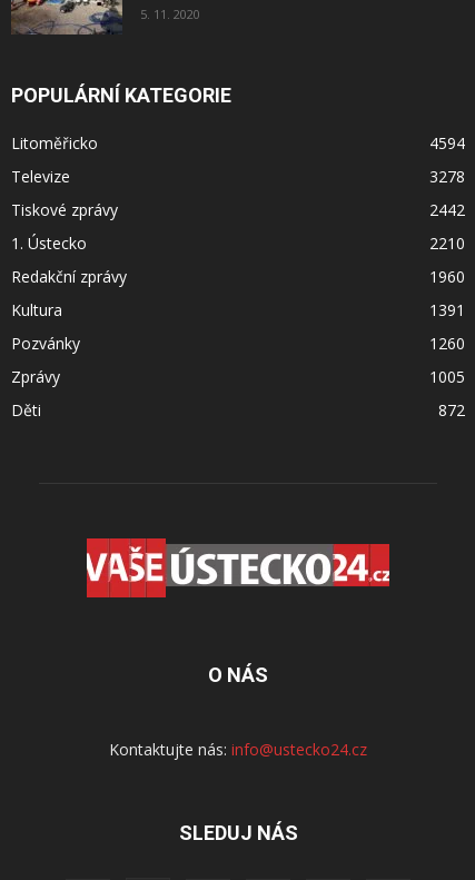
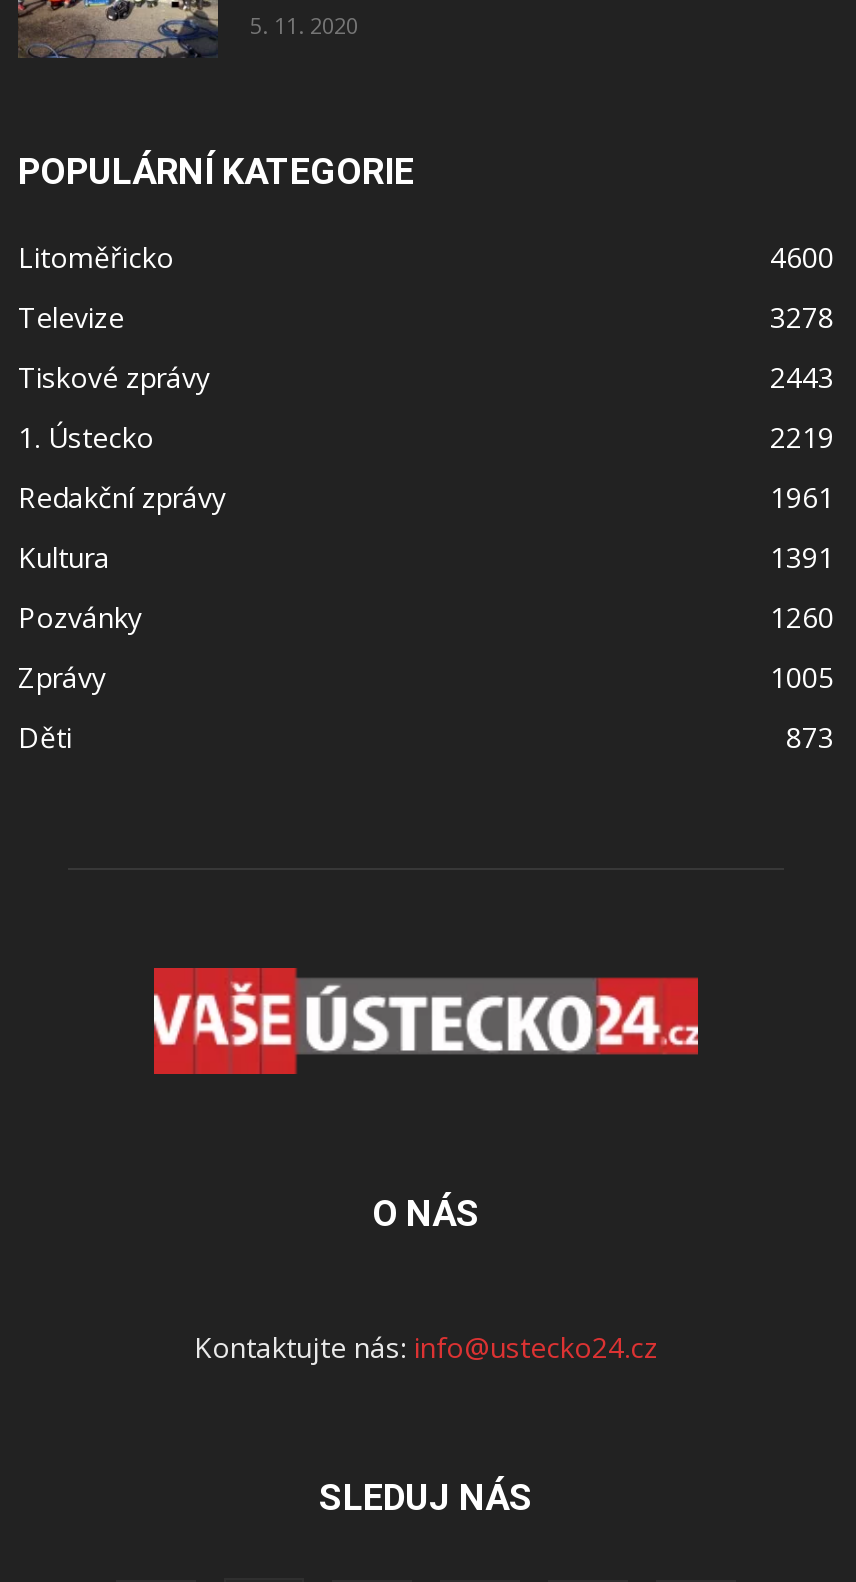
- 4594
+ 4600

- 2442
+ 2443

- 2210
+ 2219

- 1960
+ 1961

- 872
+ 873
